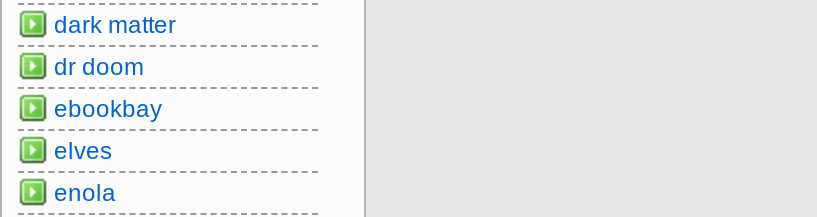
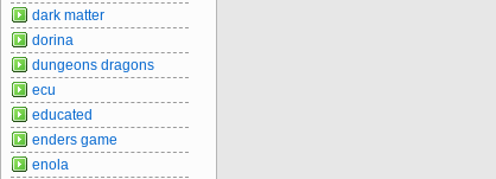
- dr doom
- ebookbay
- elves
+ dorina
+ dungeons dragons
+ ecu
+ educated
+ enders game
